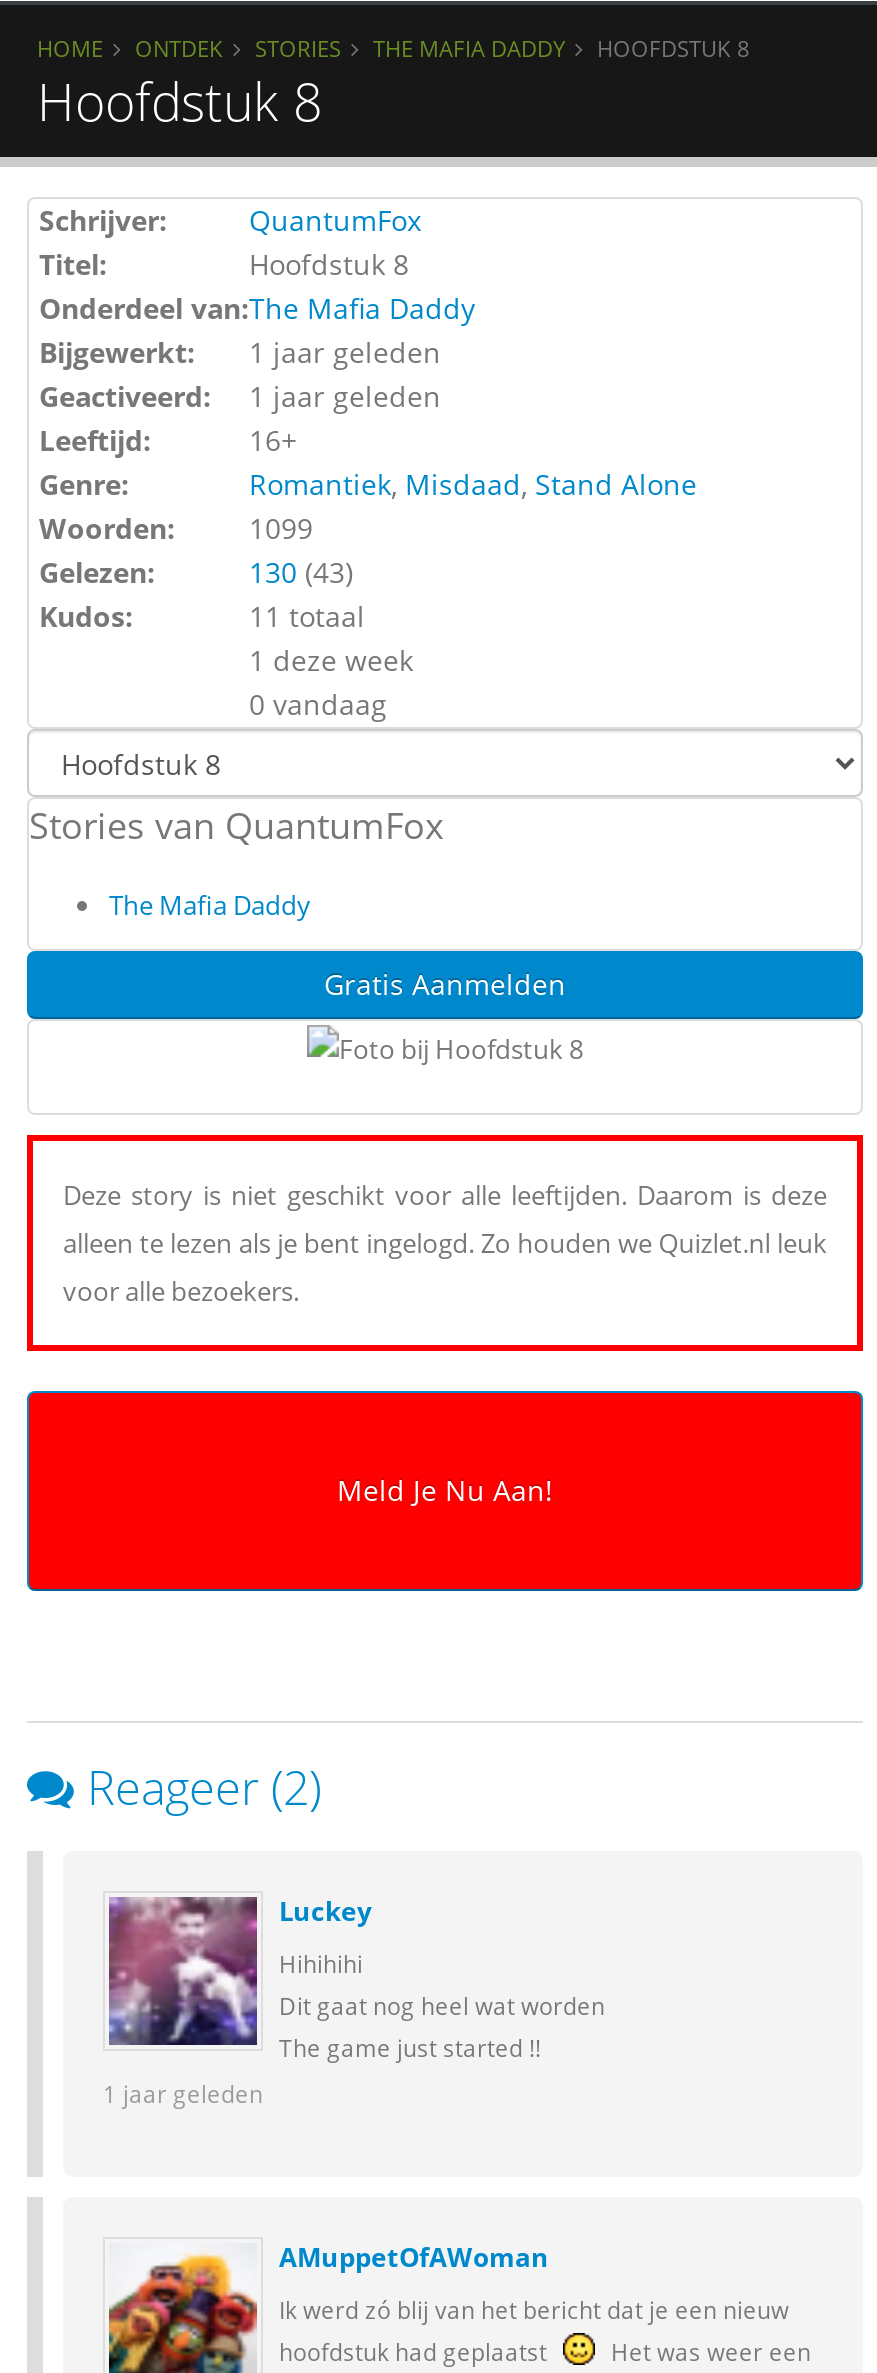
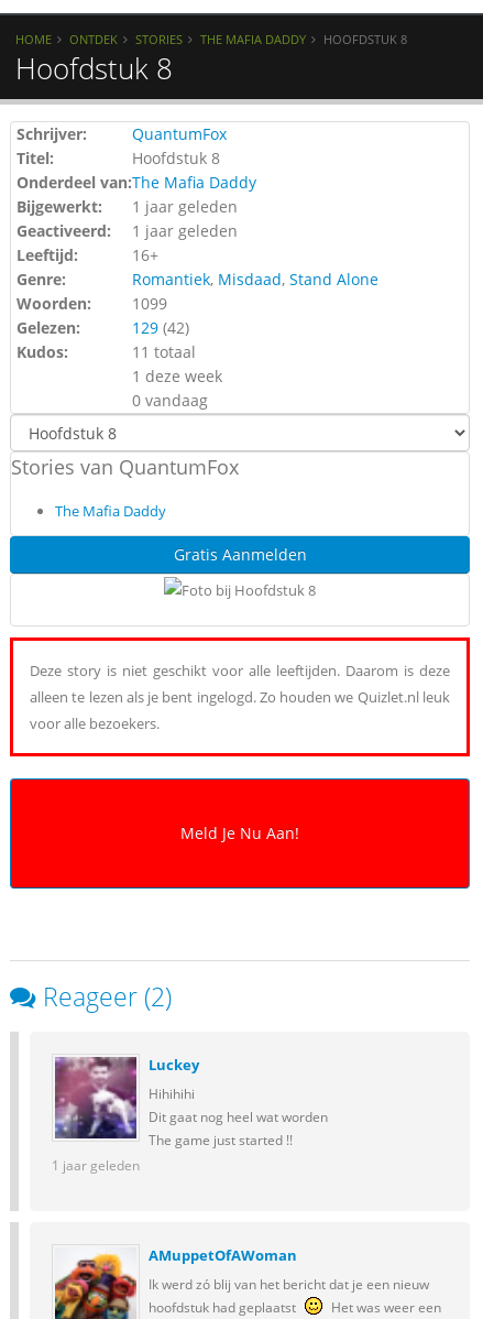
- 130 (43)
+ 129 (42)
